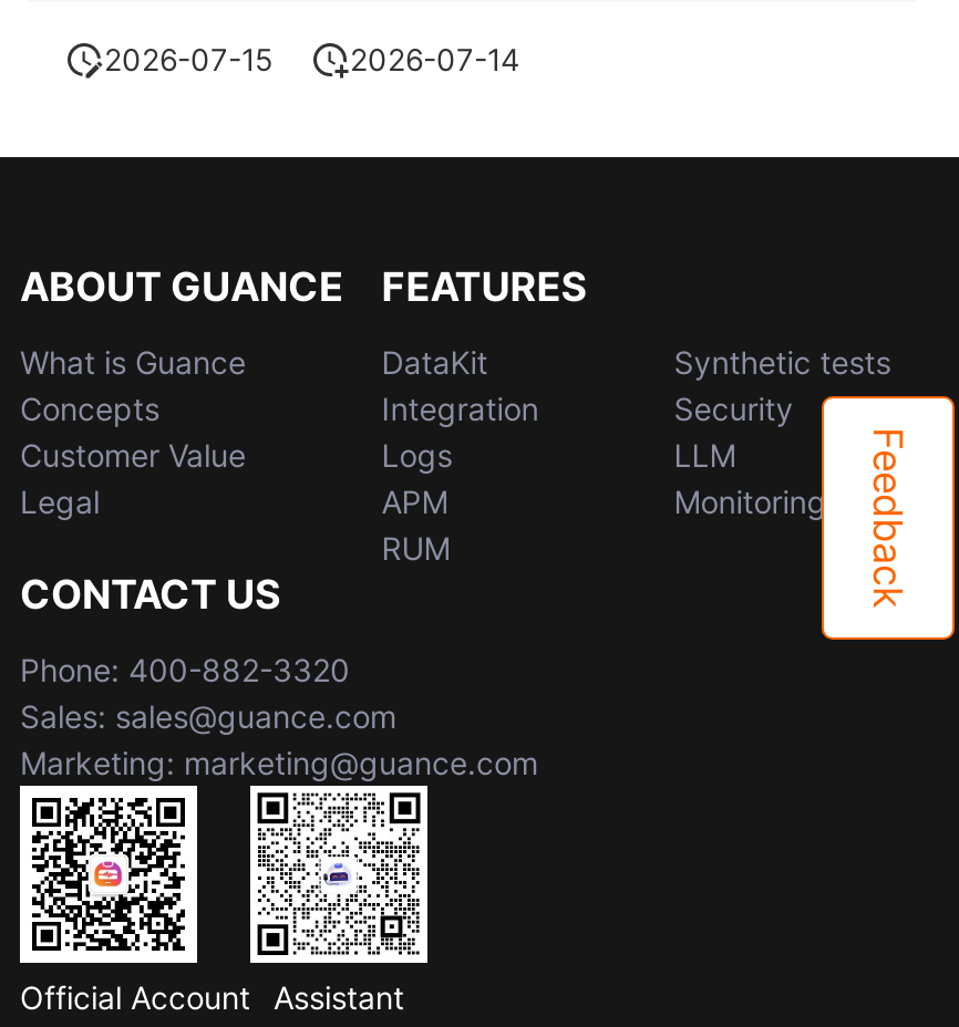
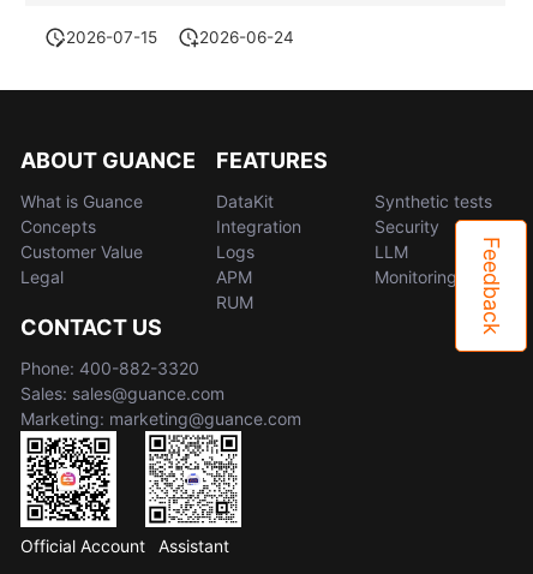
- 2026-07-14
+ 2026-06-24
